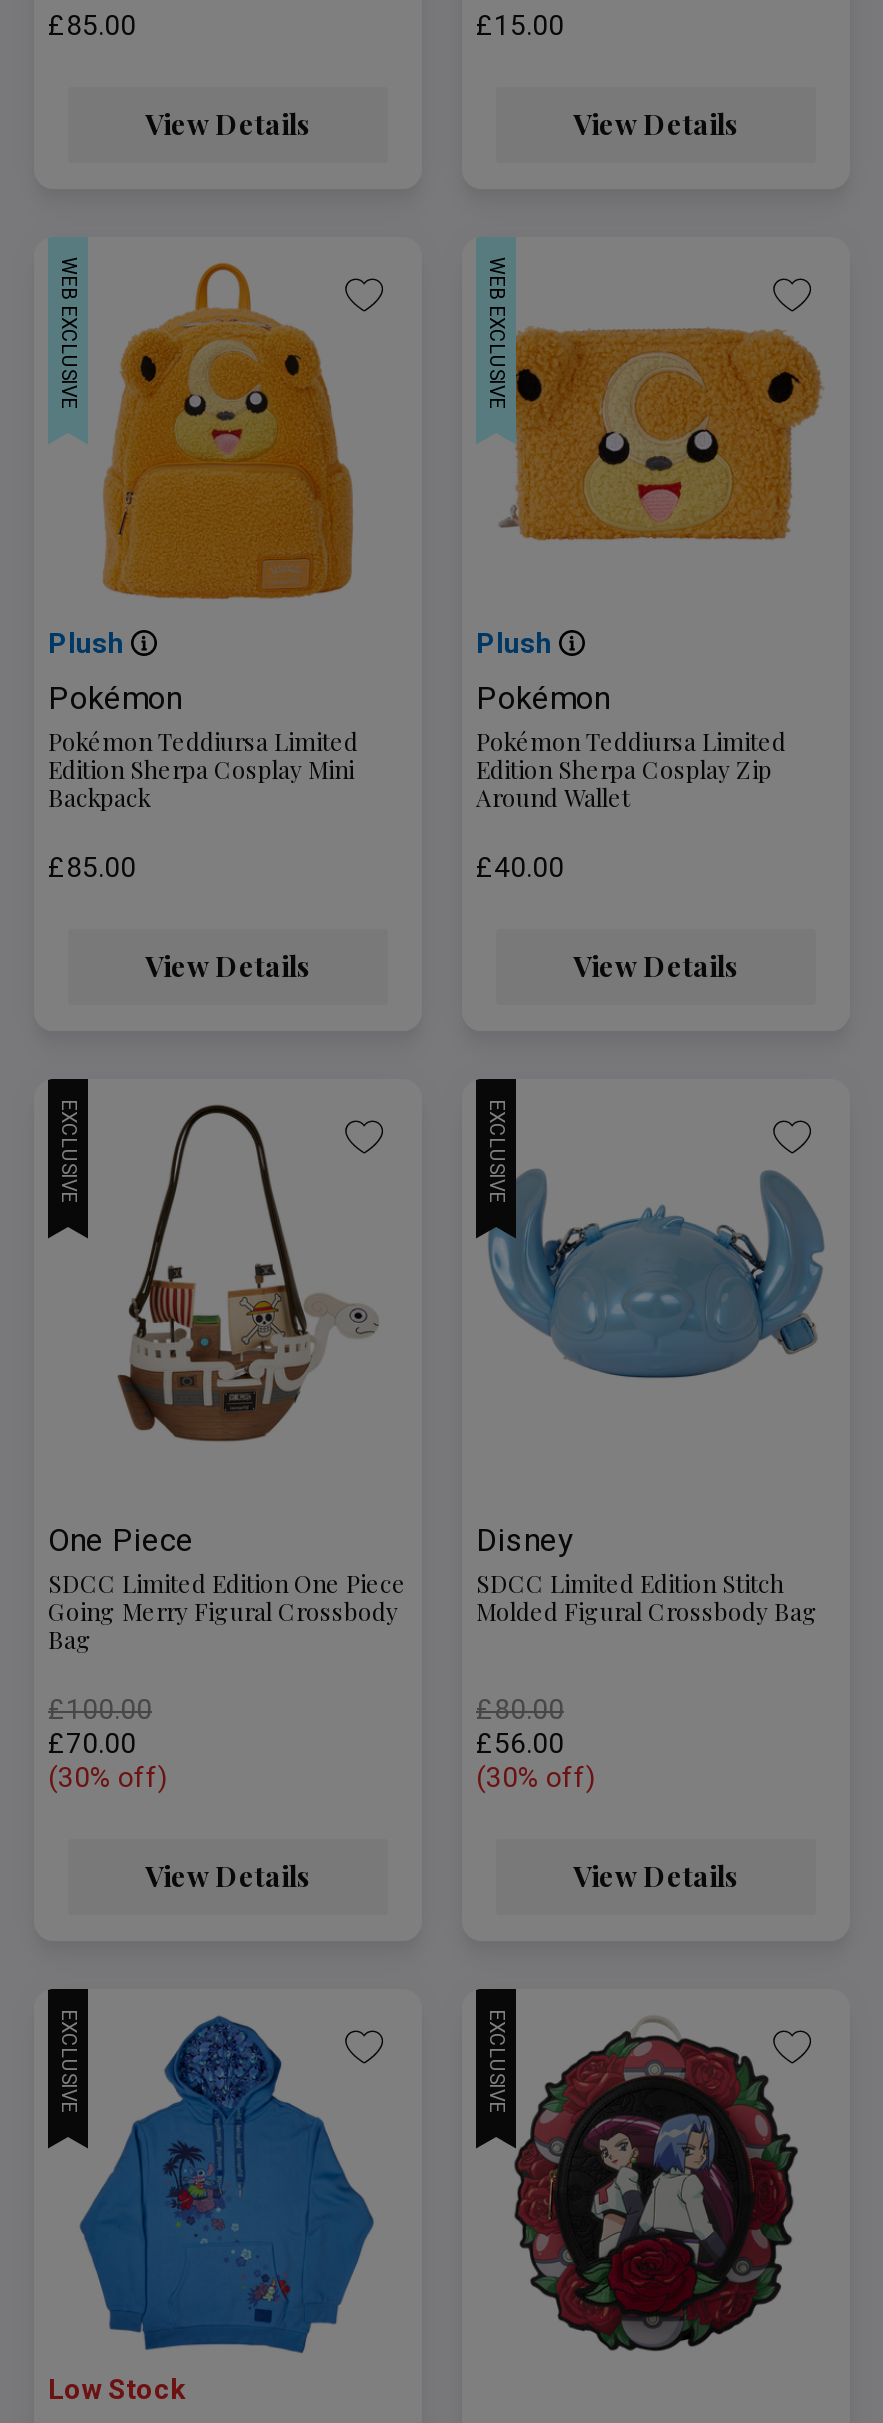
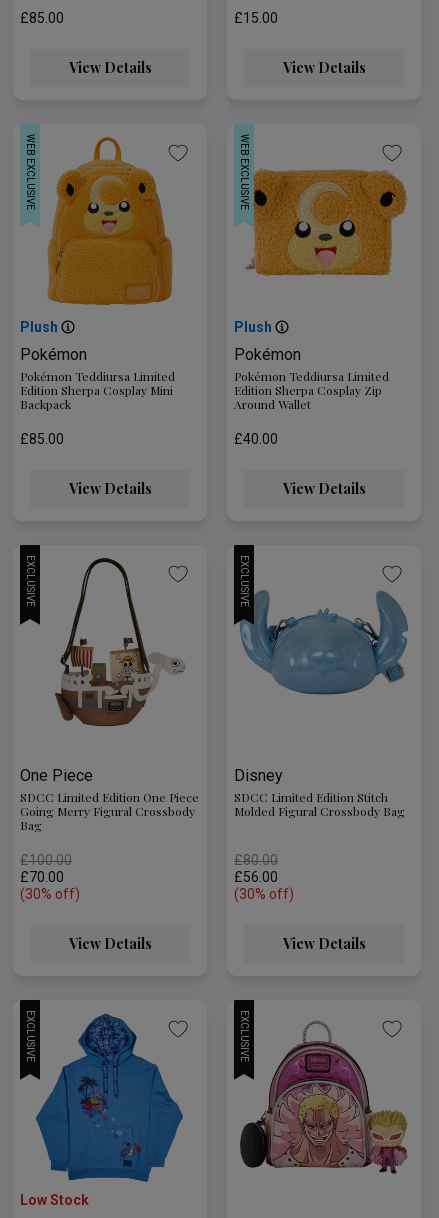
- [image]
+ [image]
